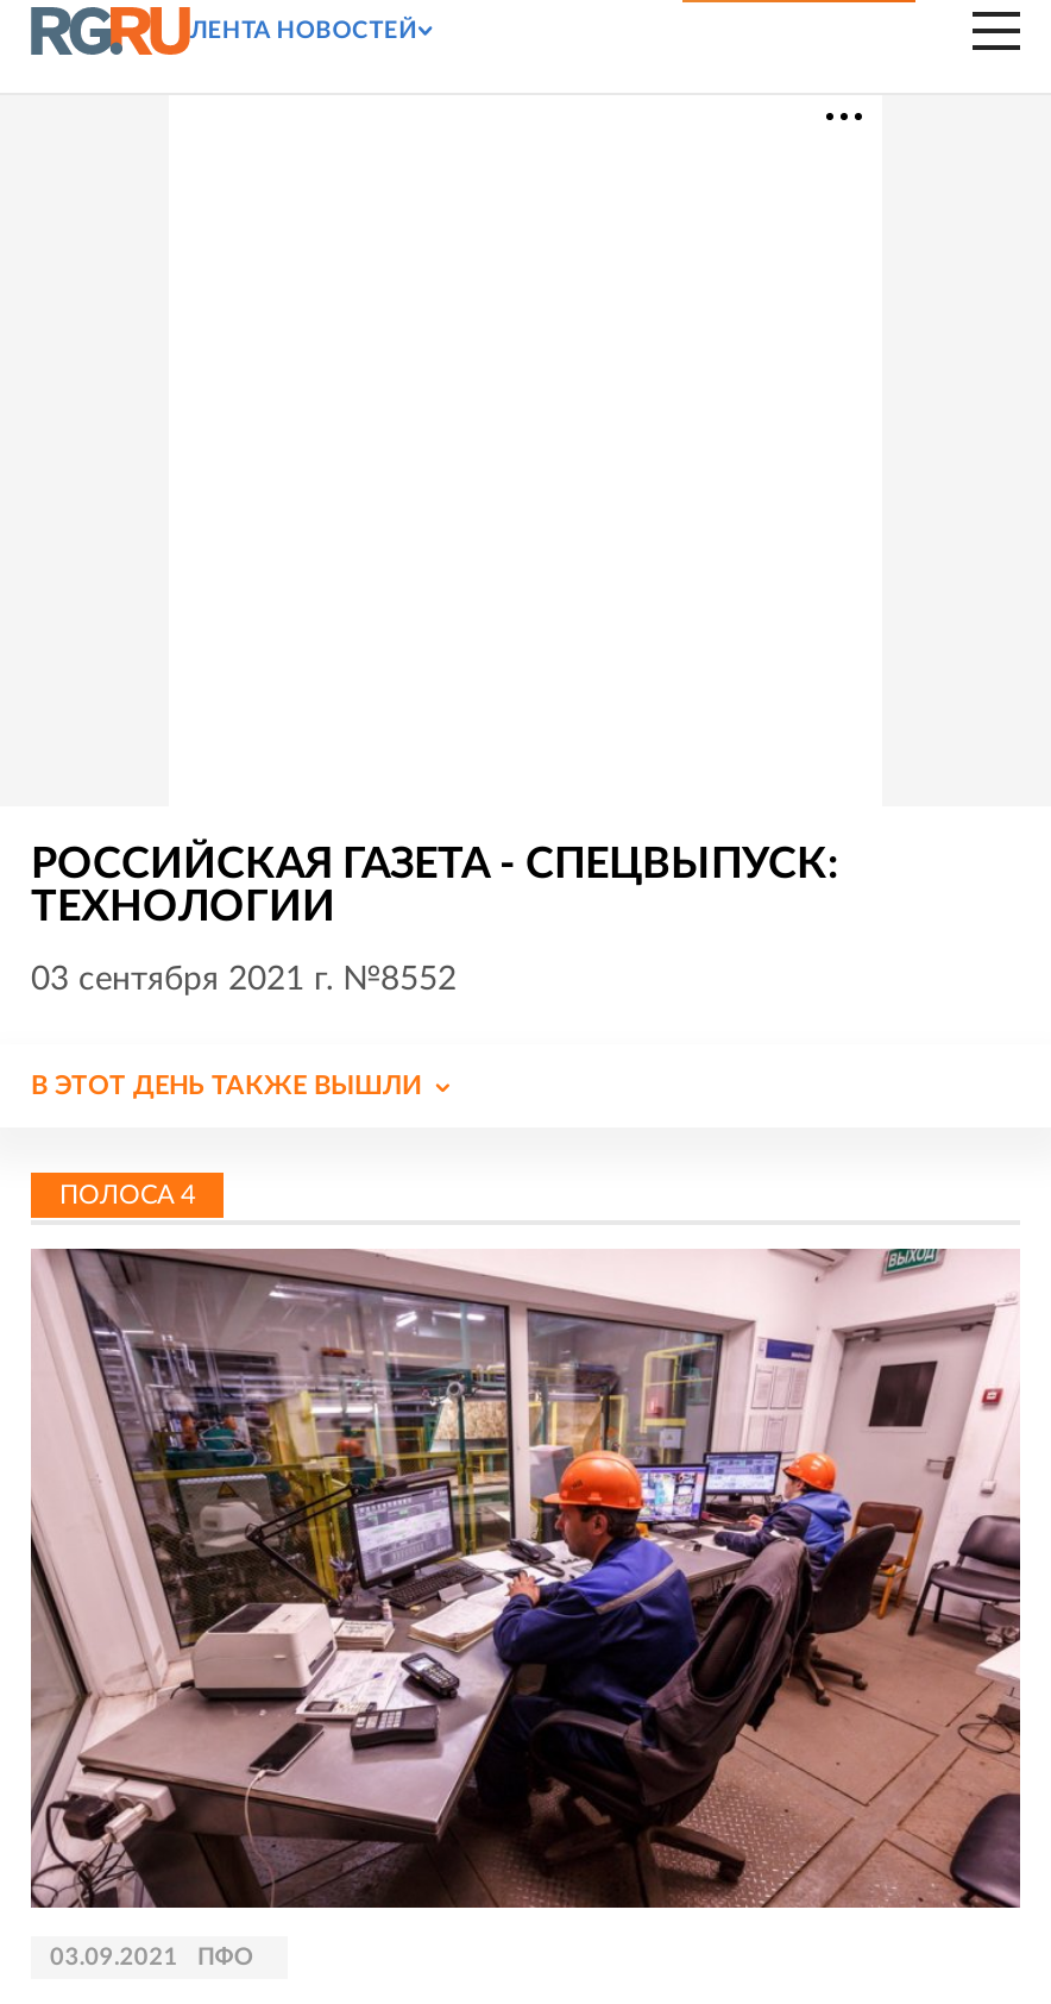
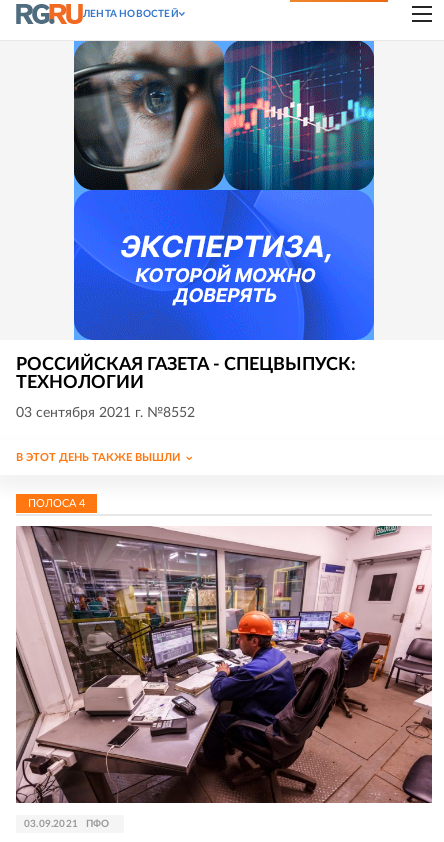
+ [image]
